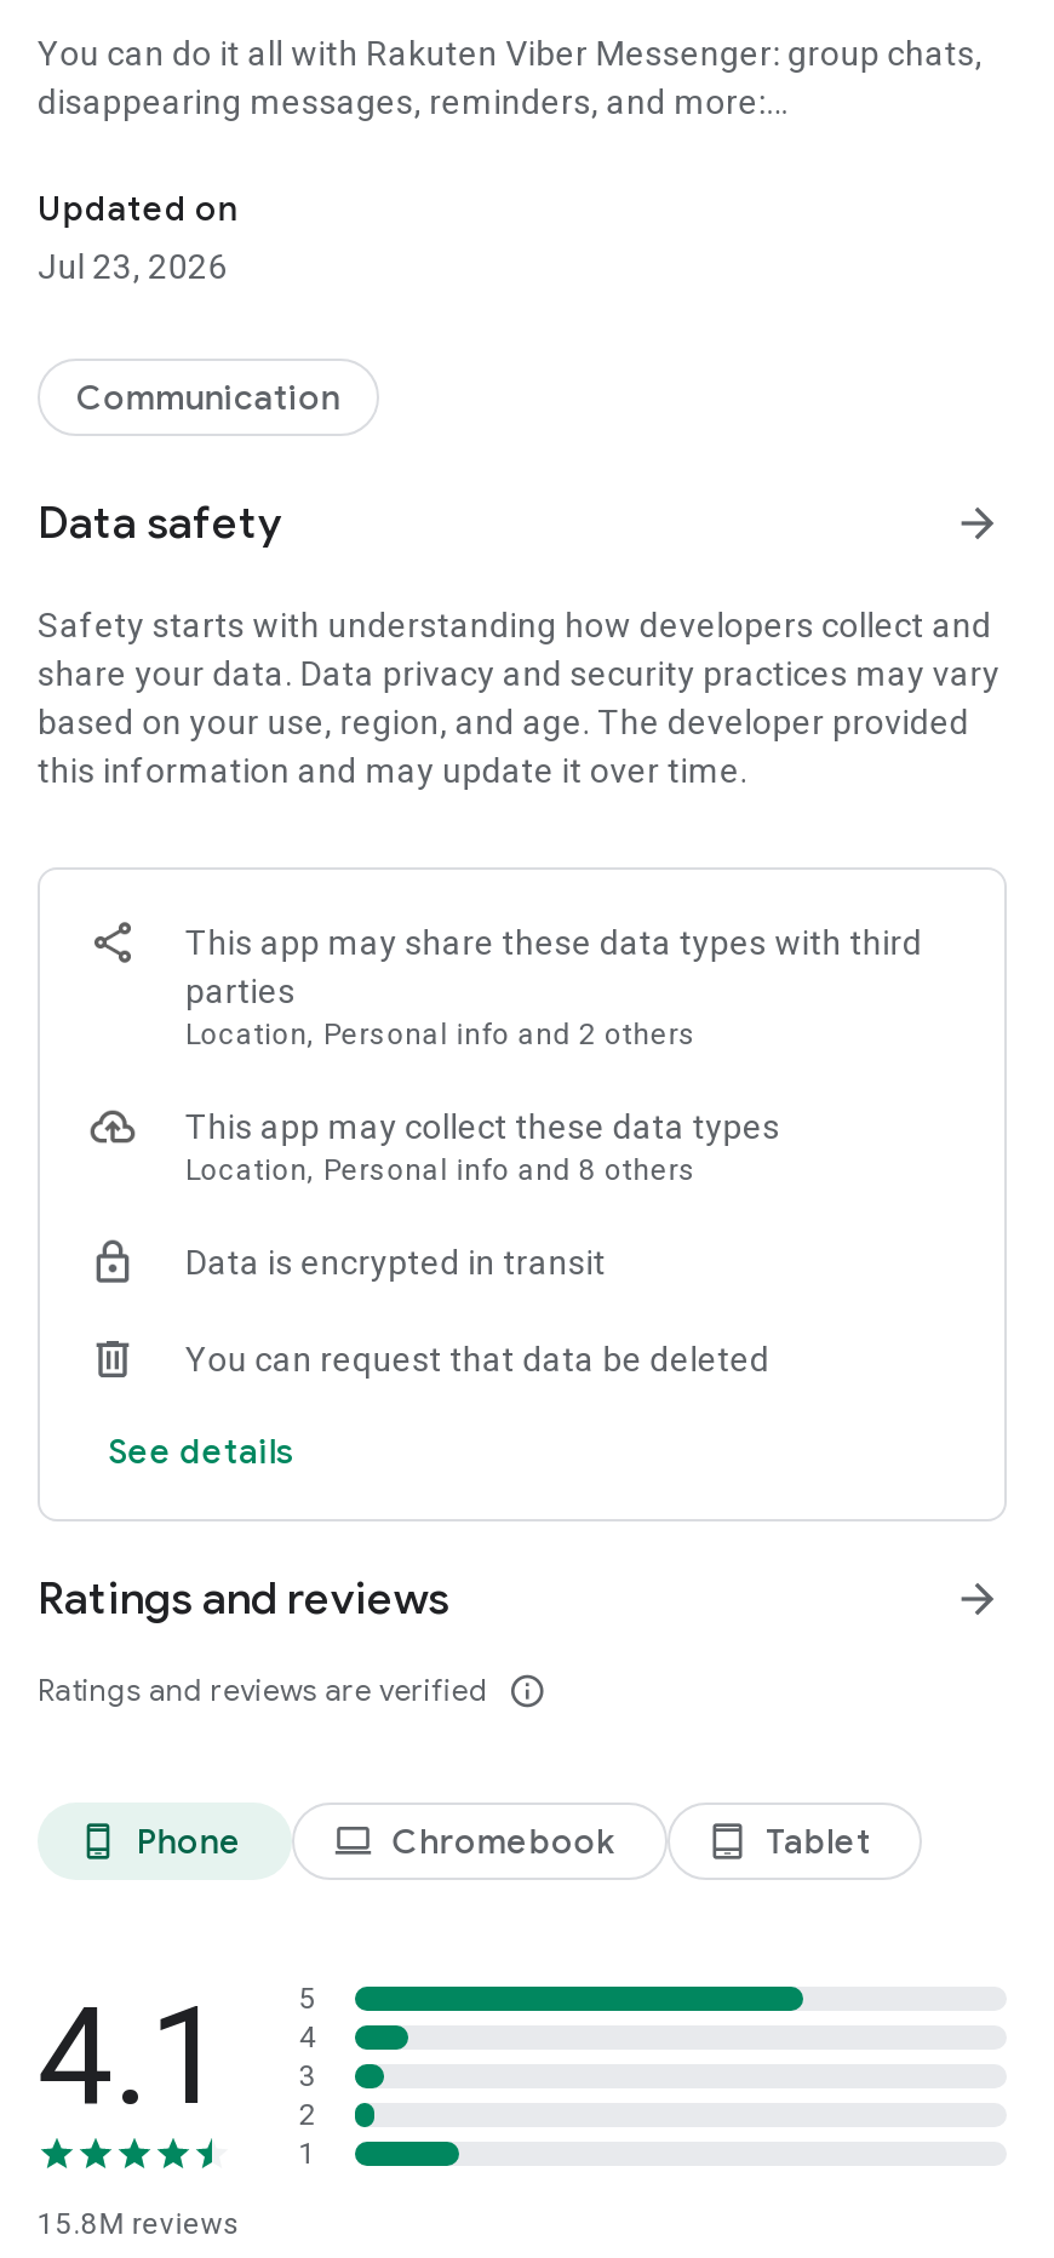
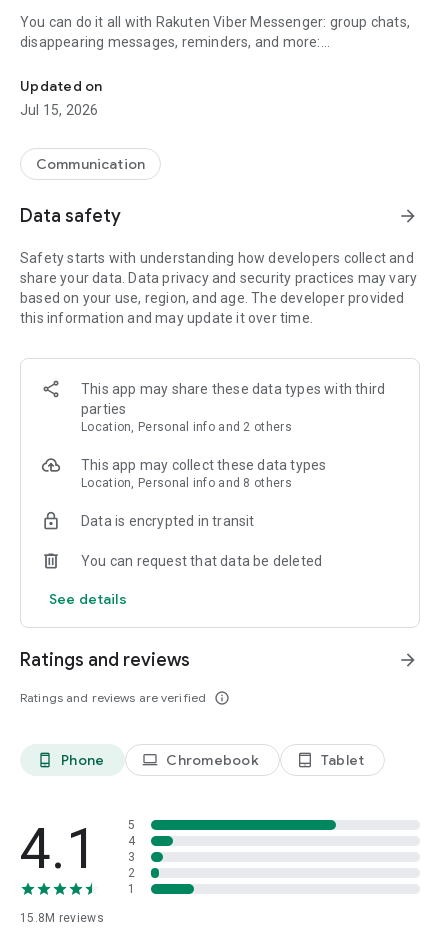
- Jul 23, 2026
+ Jul 15, 2026
